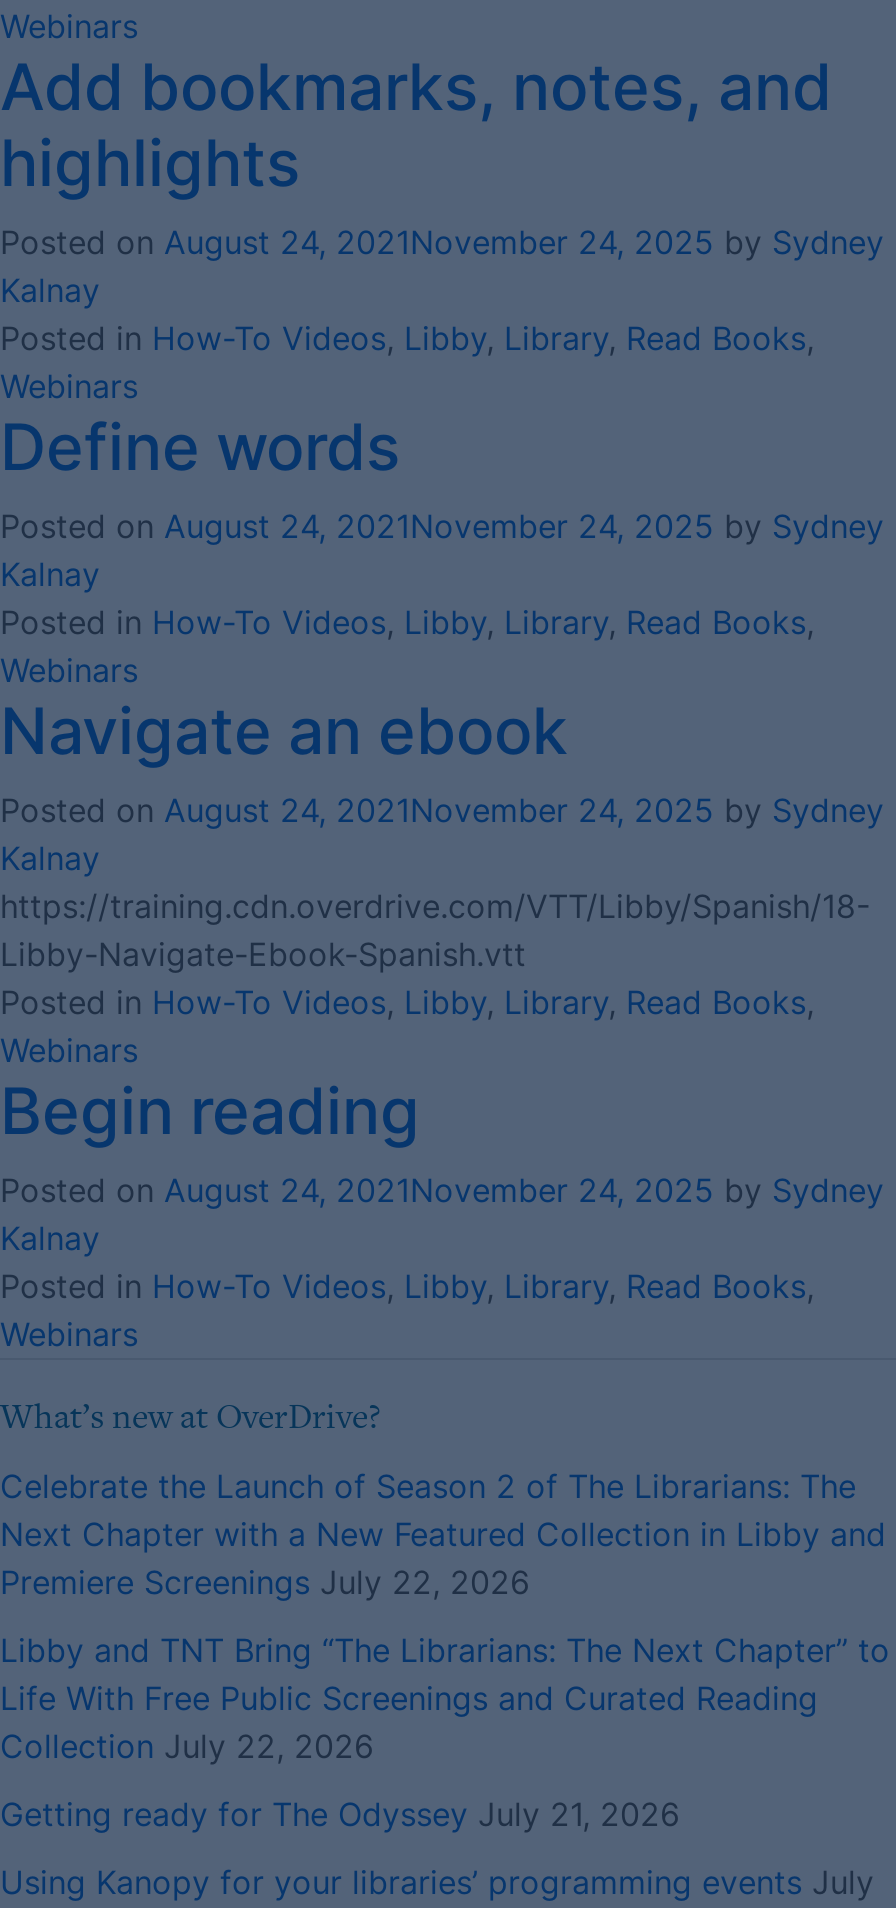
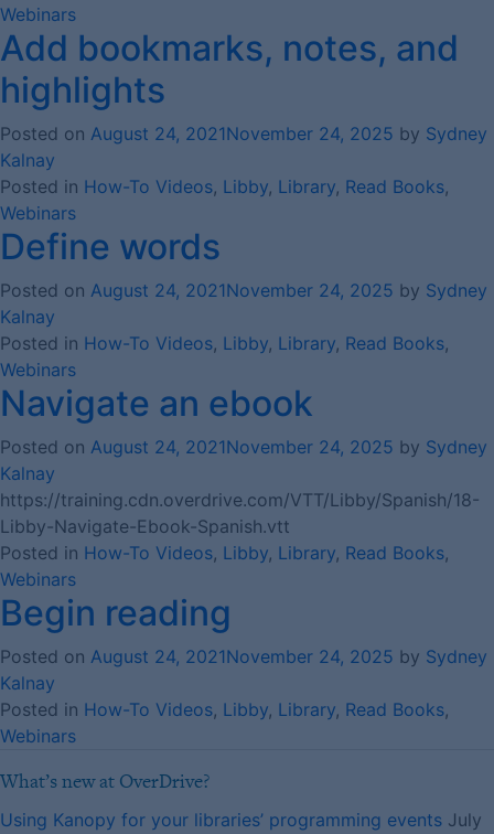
- Celebrate the Launch of Season 2 of The Librarians: The
- Next Chapter with a New Featured Collection in Libby and
- Premiere Screenings July 22, 2026
- Libby and TNT Bring “The Librarians: The Next Chapter” to
- Life With Free Public Screenings and Curated Reading
- Collection July 22, 2026
- Getting ready for The Odyssey July 21, 2026
